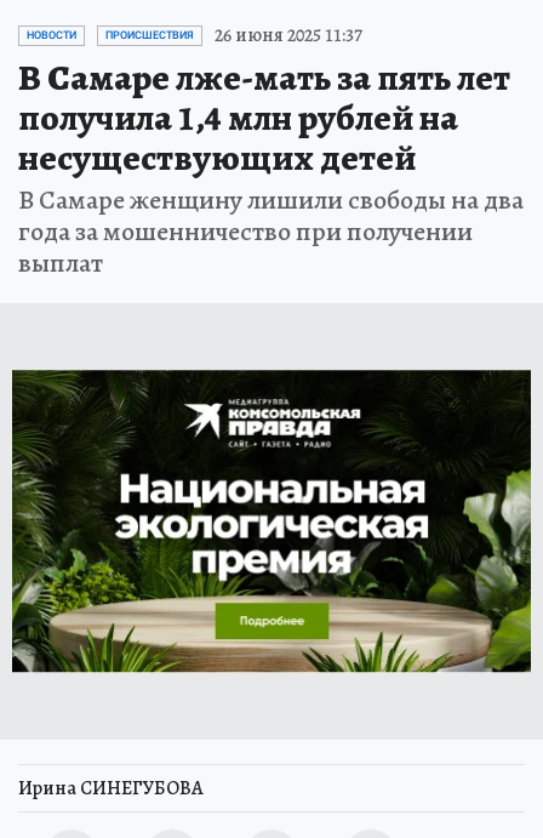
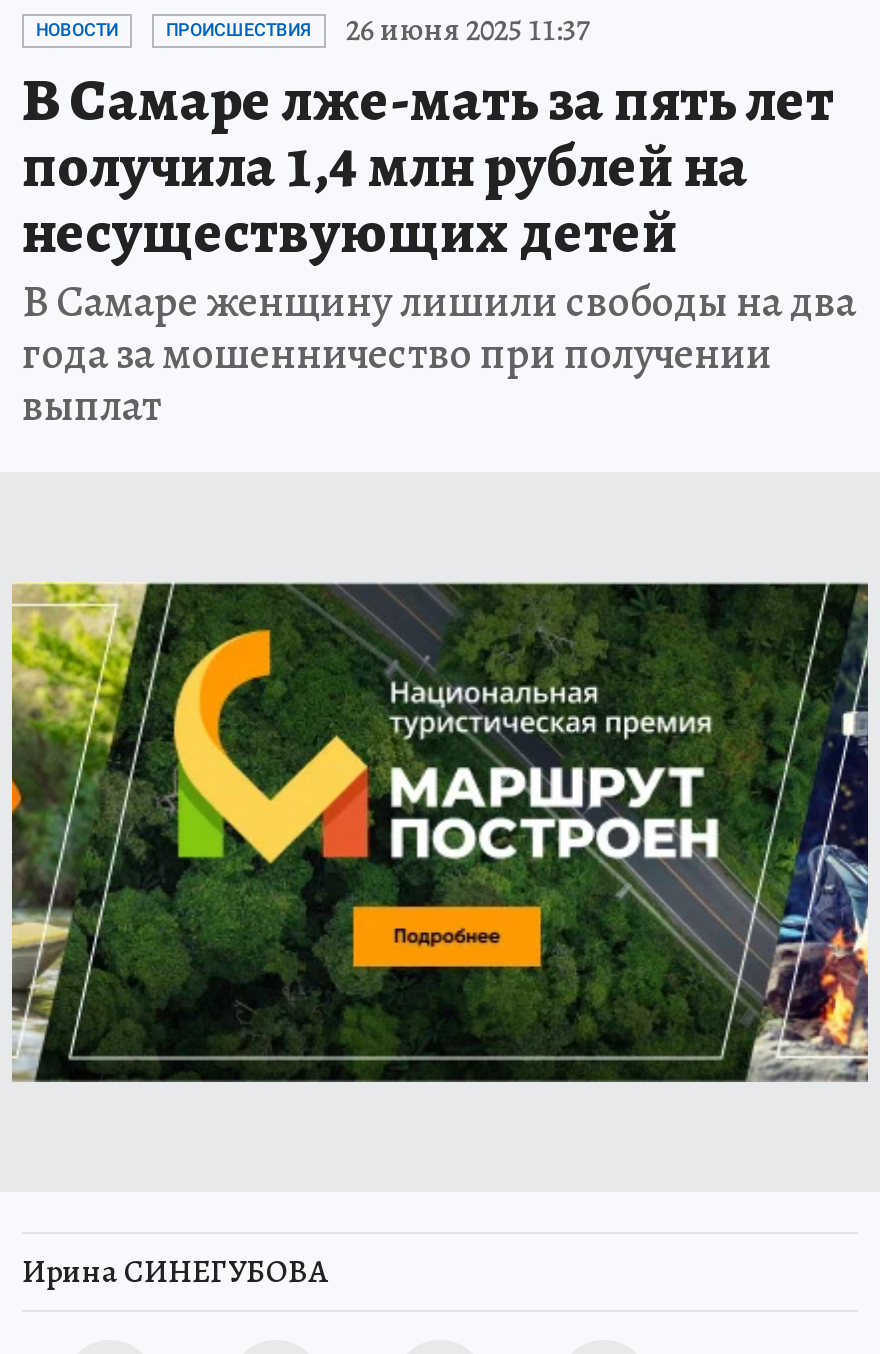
- [image]
+ [image]
